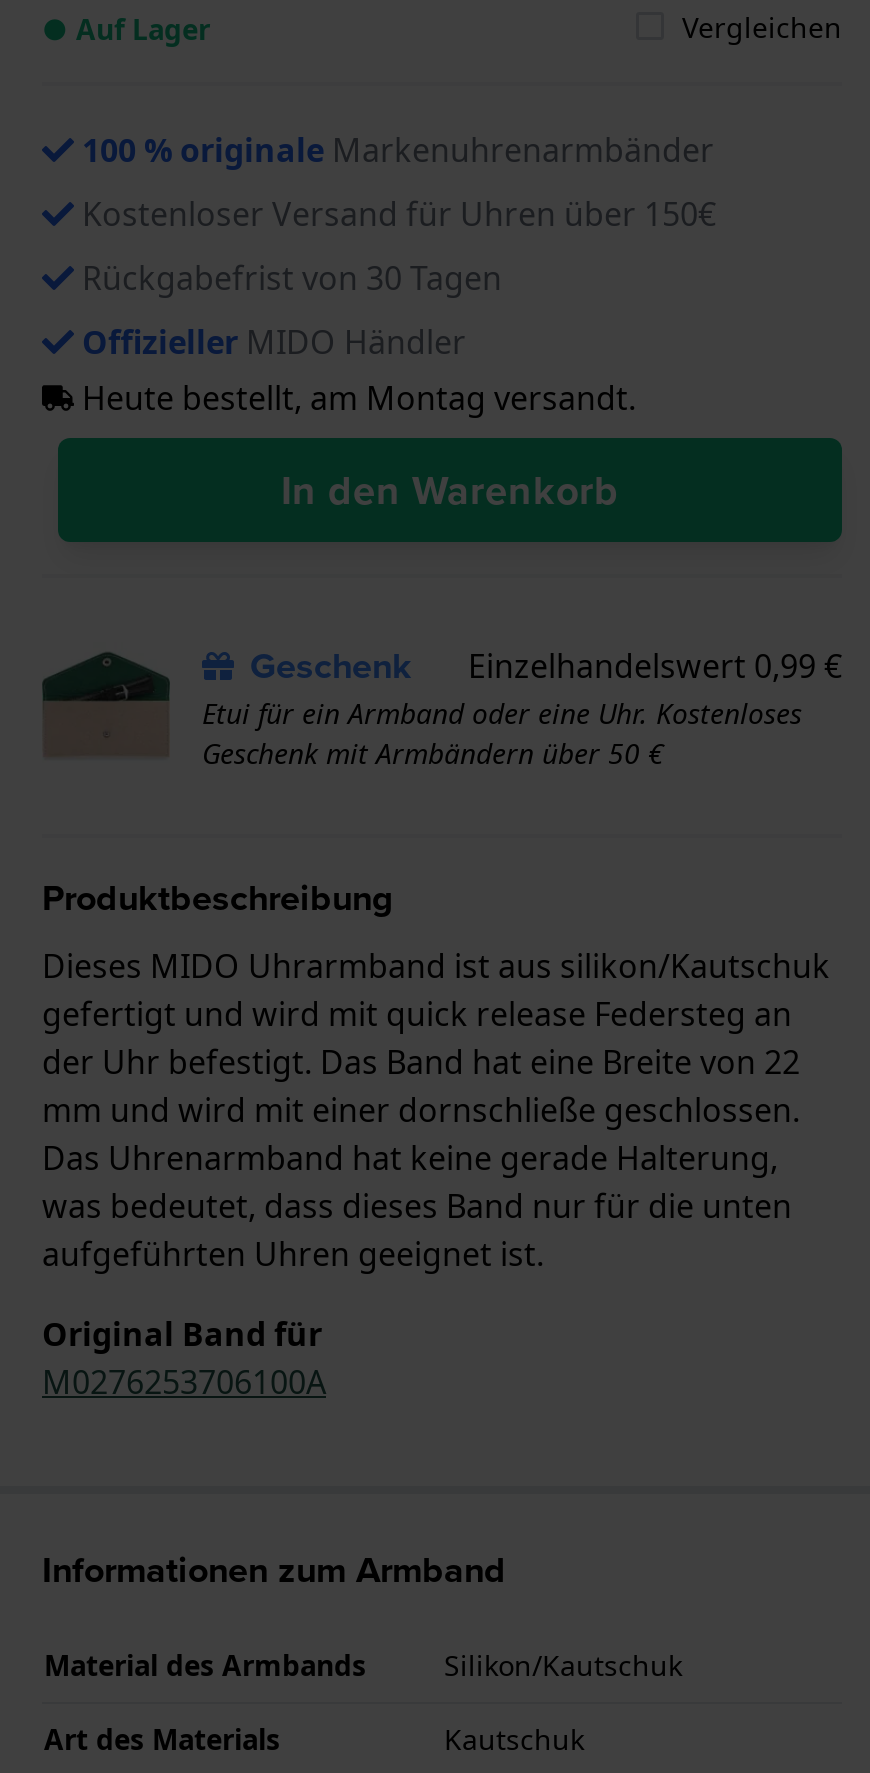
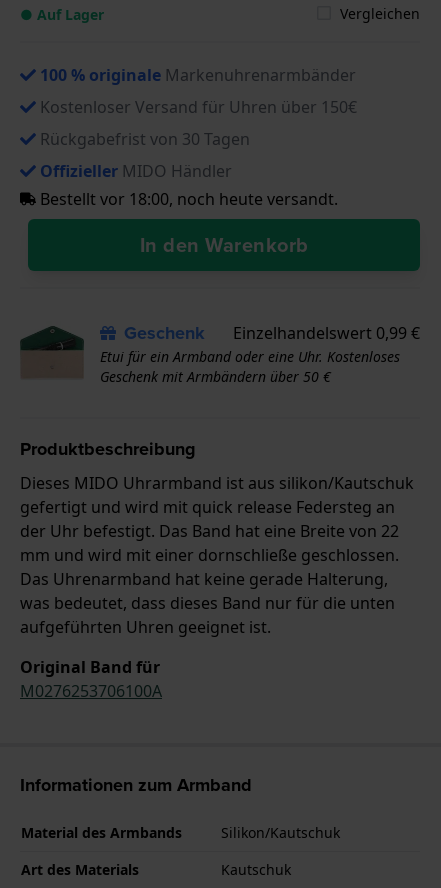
- Heute bestellt, am Montag versandt.
+ Bestellt vor 18:00, noch heute versandt.
